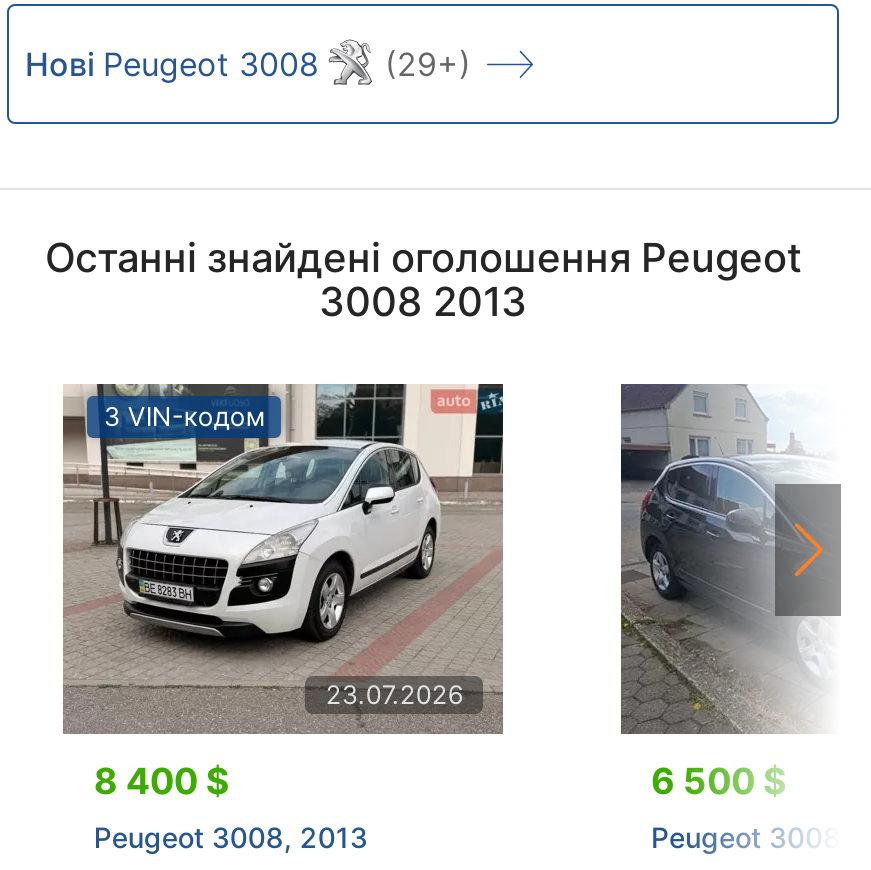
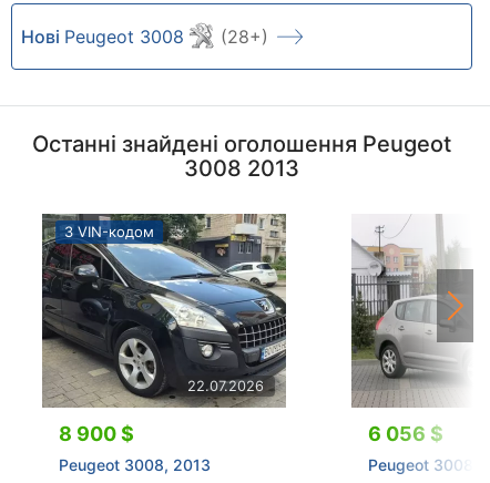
- Нові Peugeot 3008 (29+)
+ Нові Peugeot 3008 (28+)

- [image]
- 23.07.2026
+ [image]
+ 22.07.2026

- [image]
- 6 500 $
+ [image]
+ 6 056 $

- 8 400 $
+ 8 900 $
